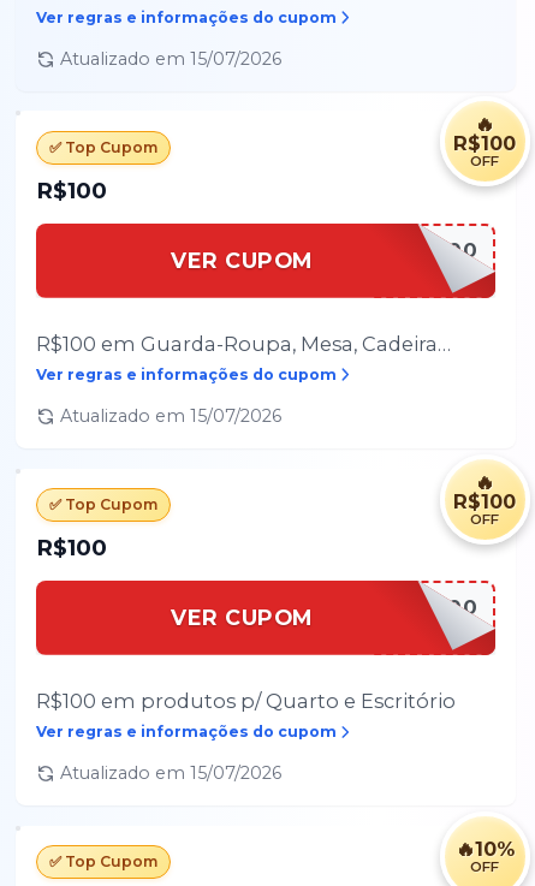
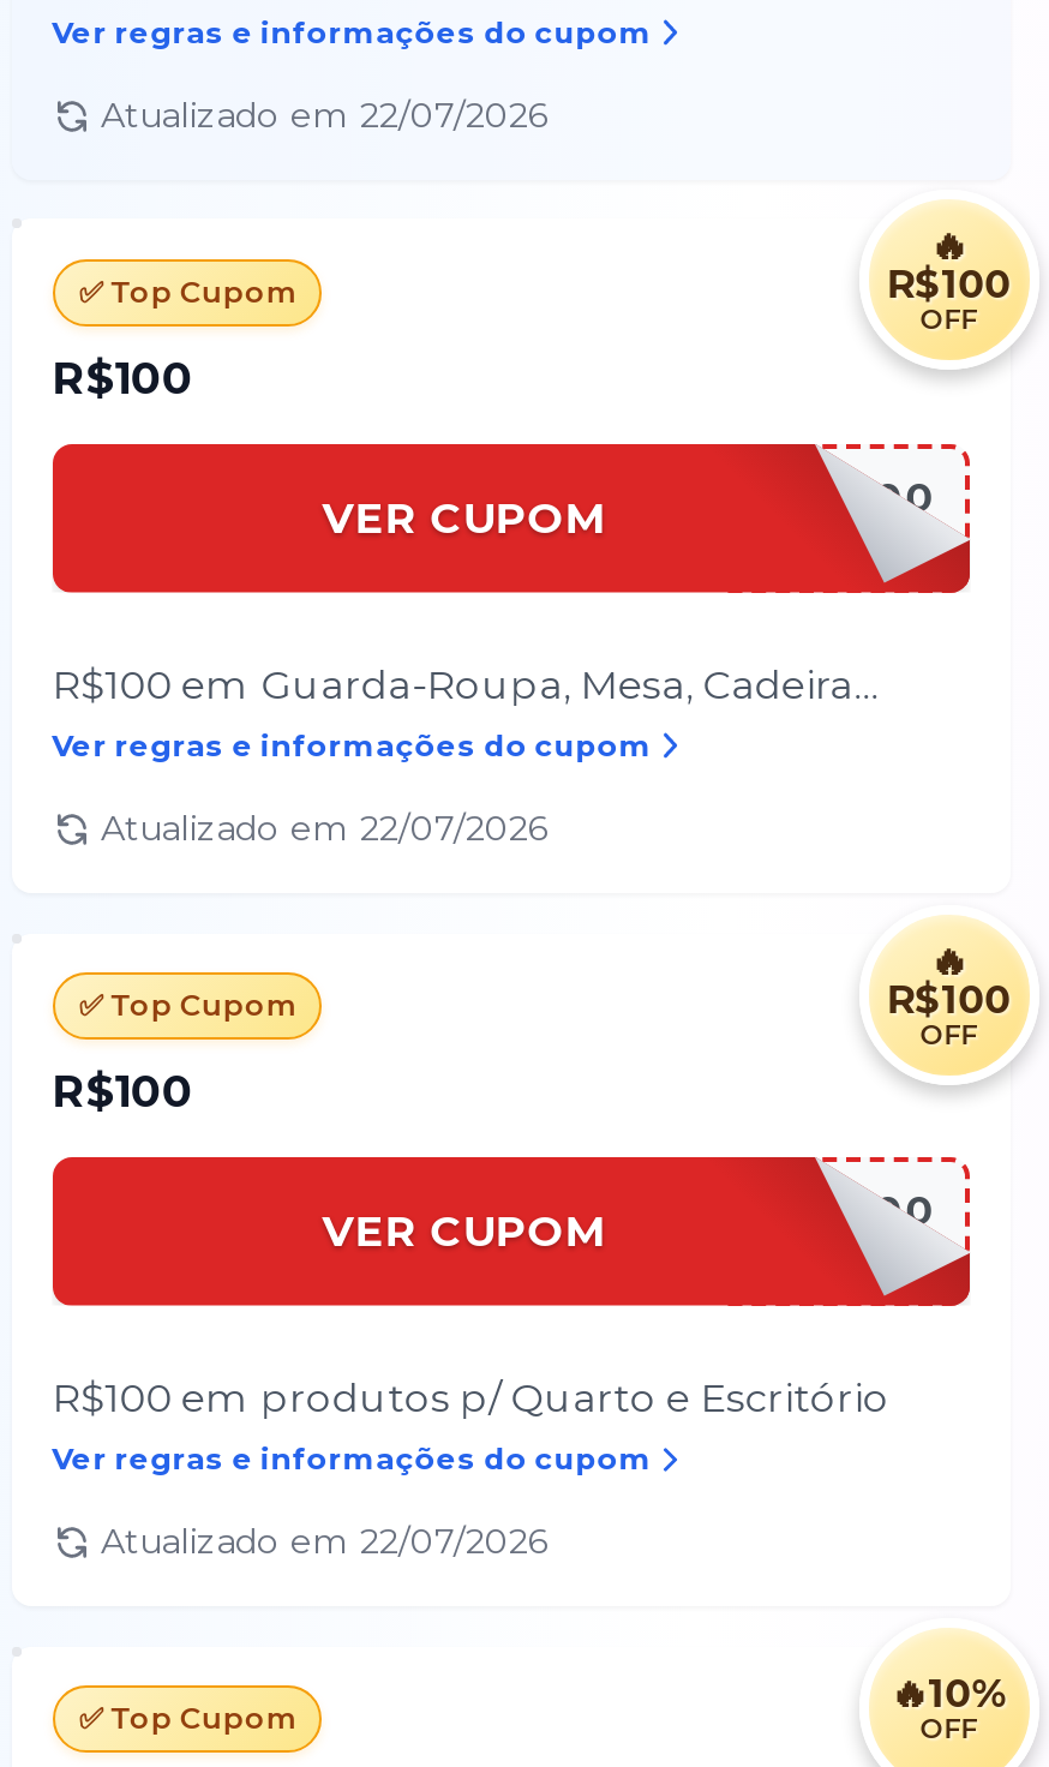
- Atualizado em 15/07/2026
+ Atualizado em 22/07/2026

- Atualizado em 15/07/2026
+ Atualizado em 22/07/2026

- Atualizado em 15/07/2026
+ Atualizado em 22/07/2026
